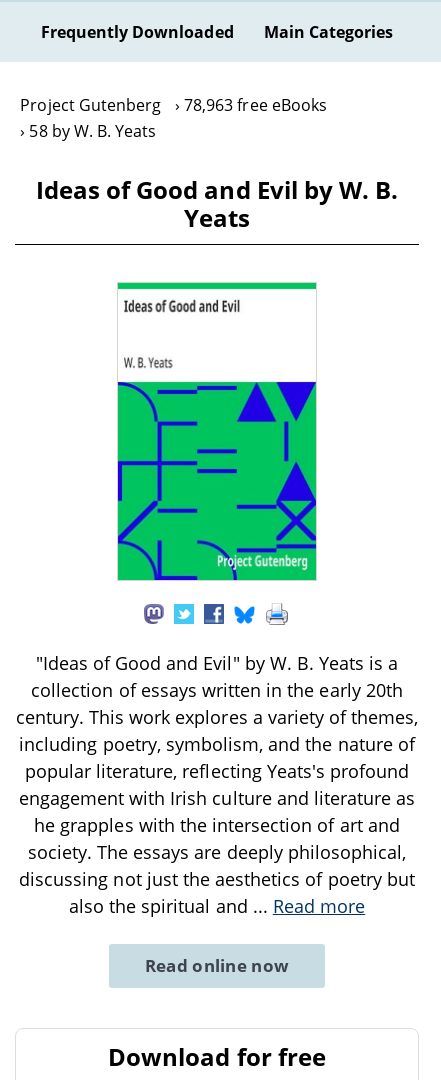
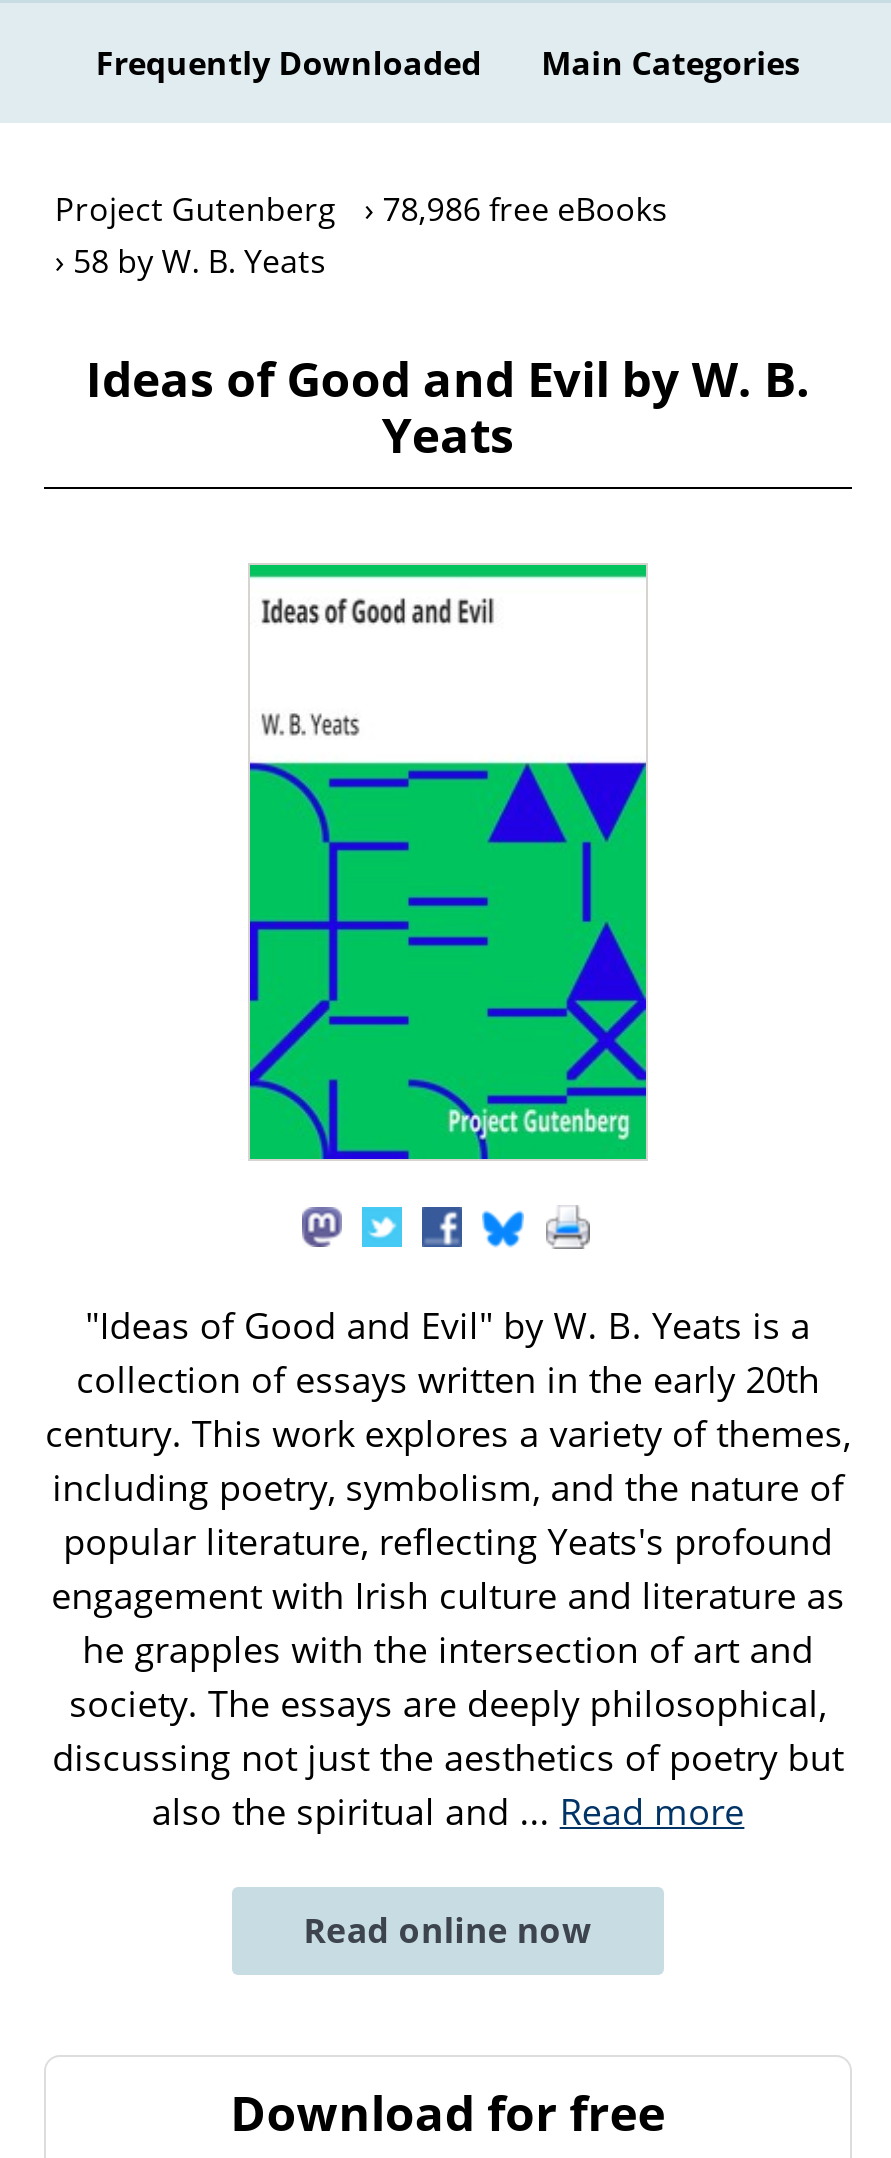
- Project Gutenberg 78,963 free eBooks
+ Project Gutenberg 78,986 free eBooks
